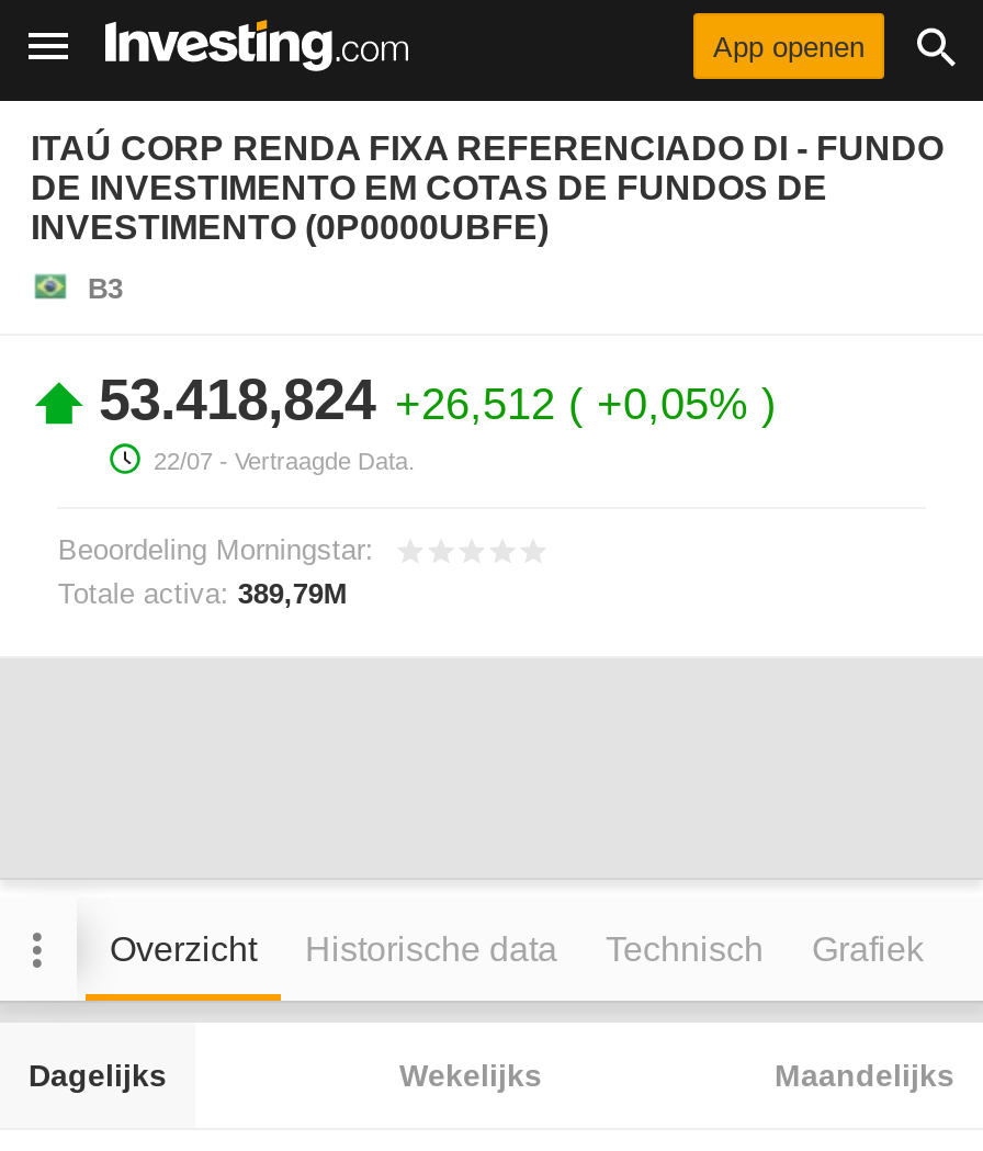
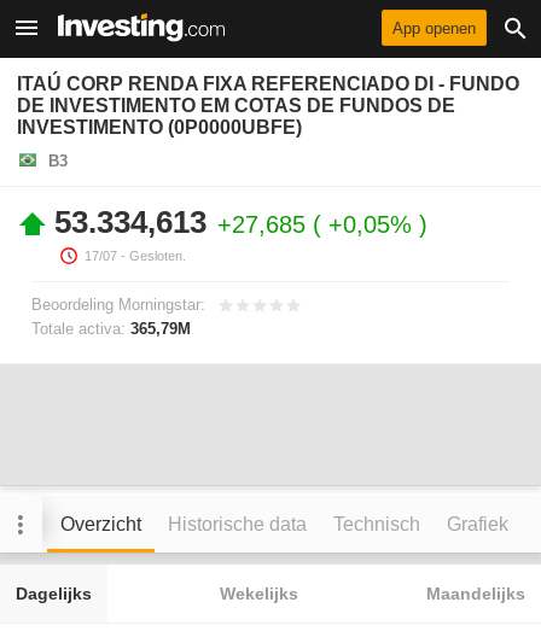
- 53.418,824 +26,512 +0,05%
- 22/07 - Vertraagde Data.
+ 53.334,613 +27,685 +0,05%
+ 17/07 - Gesloten.

- Totale activa: 389,79M
+ Totale activa: 365,79M
